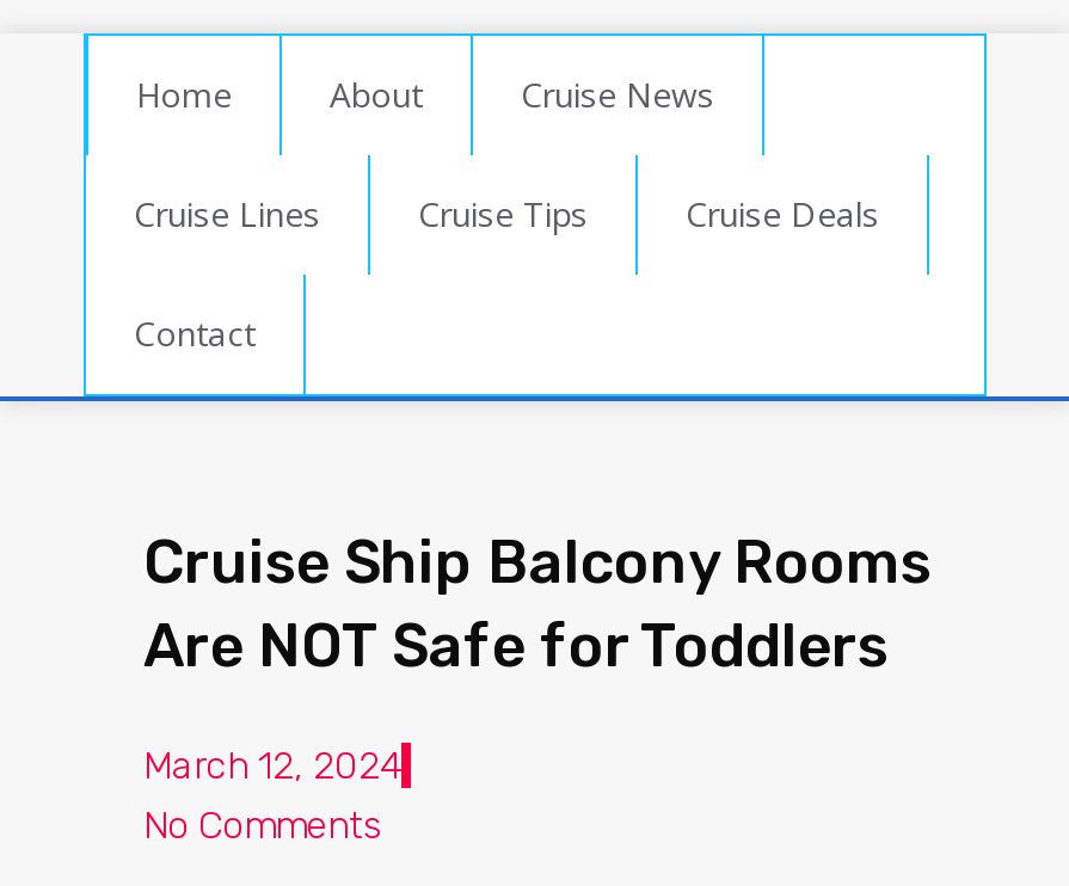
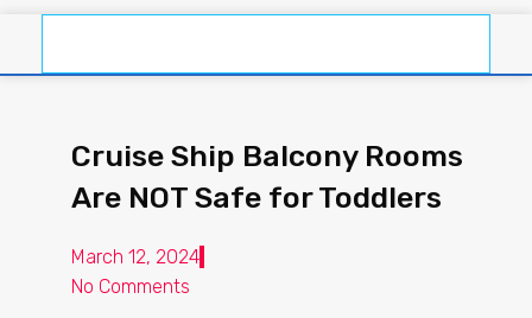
- Home
- About
- Cruise News
- Cruise Lines
- Cruise Tips
- Cruise Deals
- Contact
